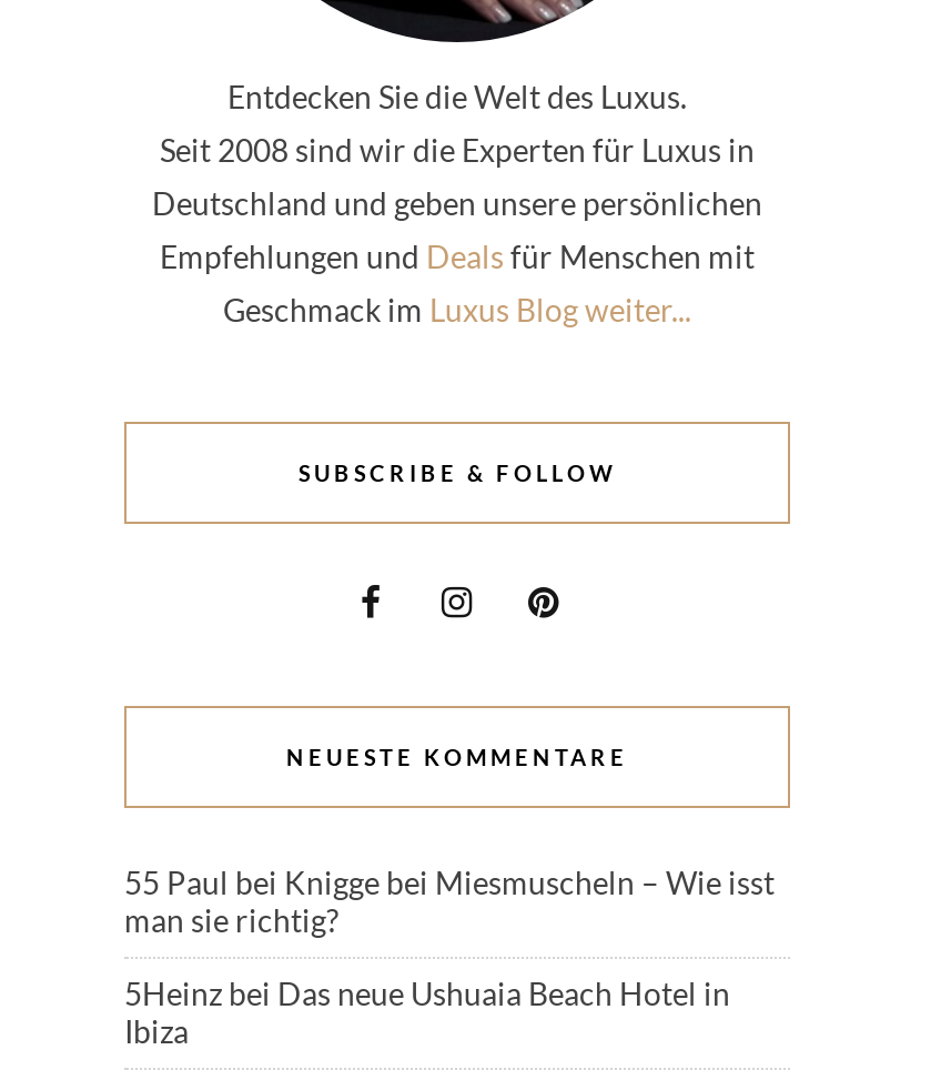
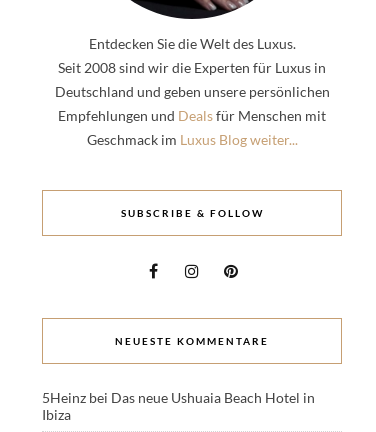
- 55 Paul bei Knigge bei Miesmuscheln – Wie isst
- man sie richtig?
